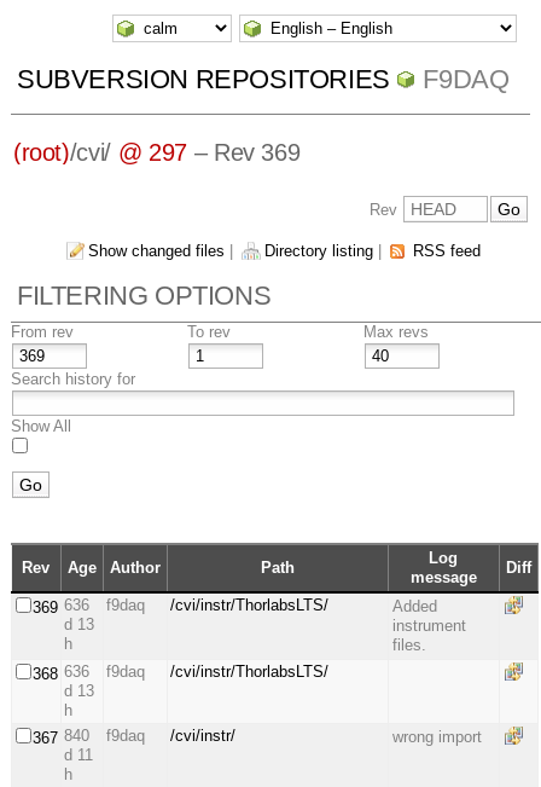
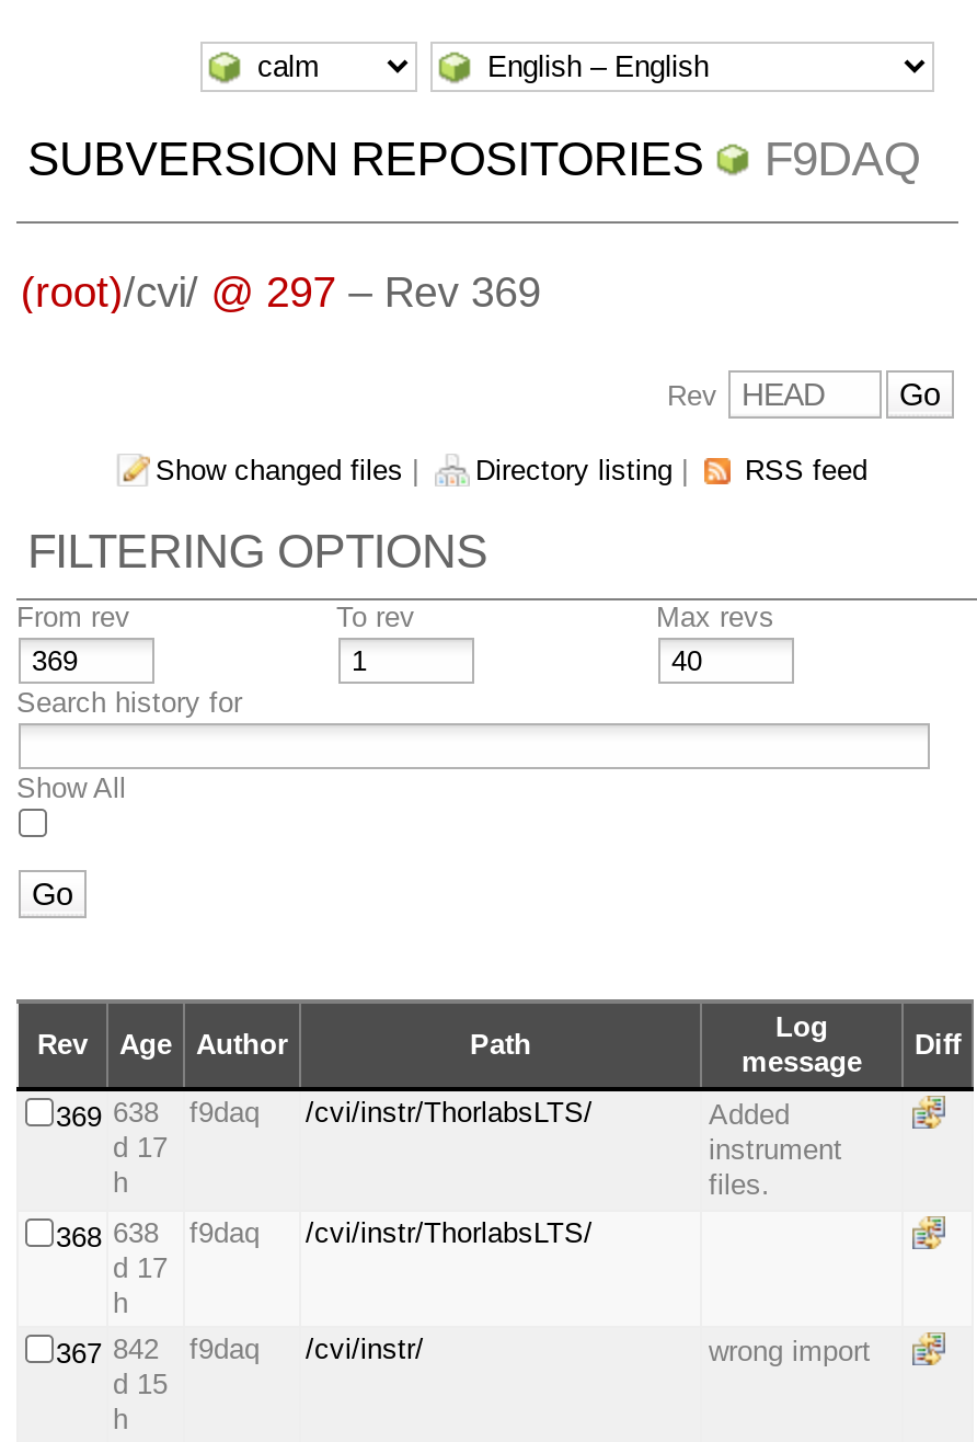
- 369 636 f9daq /cvi/instr/ThorlabsLTS/
+ 369 638 f9daq /cvi/instr/ThorlabsLTS/

- d 13
+ d 17

- 368 636 f9daq /cvi/instr/ThorlabsLTS/
+ 368 638 f9daq /cvi/instr/ThorlabsLTS/

- d 13
+ d 17

- 367 840 f9daq /cvi/instr/
+ 367 842 f9daq /cvi/instr/

- d 11
+ d 15
